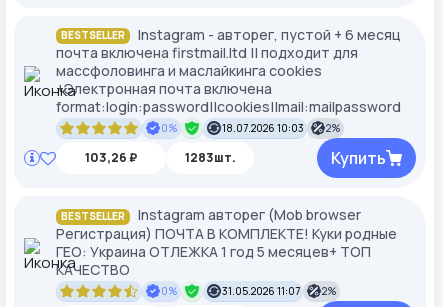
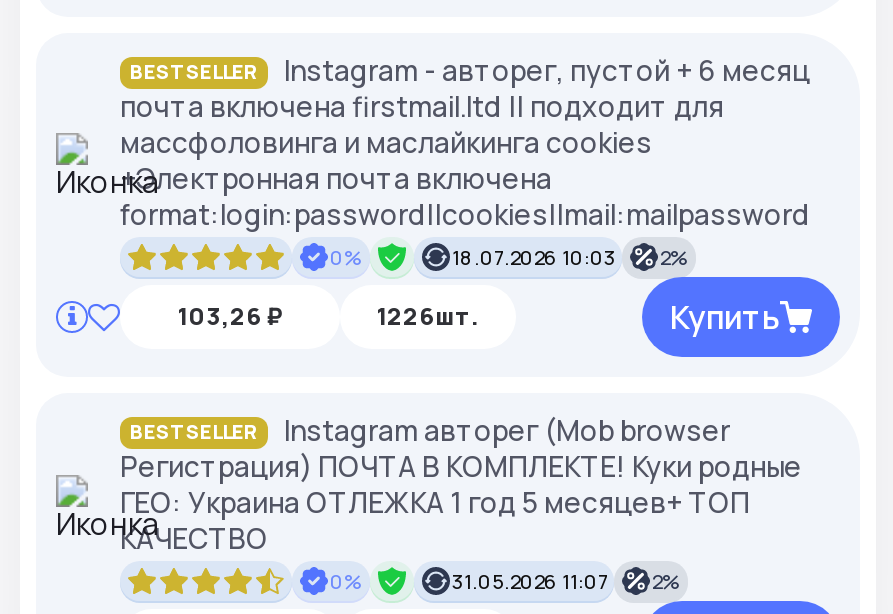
- 1283шт.
+ 1226шт.
